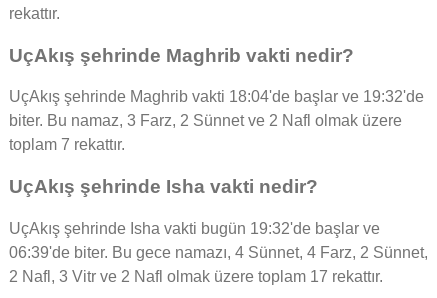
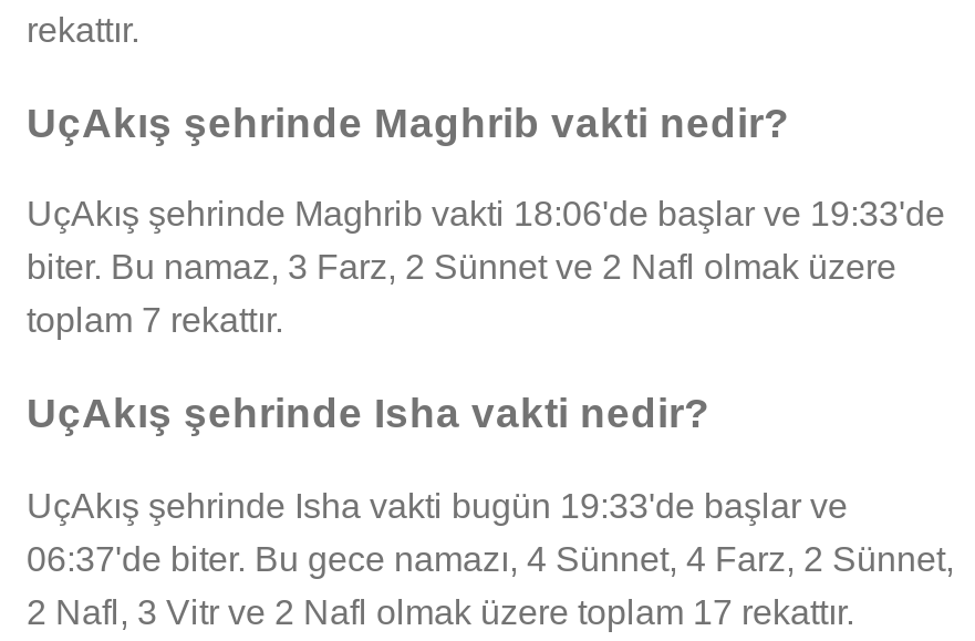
- UçAkış şehrinde Maghrib vakti 18:04'de başlar ve 19:32'de
+ UçAkış şehrinde Maghrib vakti 18:06'de başlar ve 19:33'de

- UçAkış şehrinde Isha vakti bugün 19:32'de başlar ve
+ UçAkış şehrinde Isha vakti bugün 19:33'de başlar ve

- 06:39'de biter. Bu gece namazı, 4 Sünnet, 4 Farz, 2 Sünnet,
+ 06:37'de biter. Bu gece namazı, 4 Sünnet, 4 Farz, 2 Sünnet,
